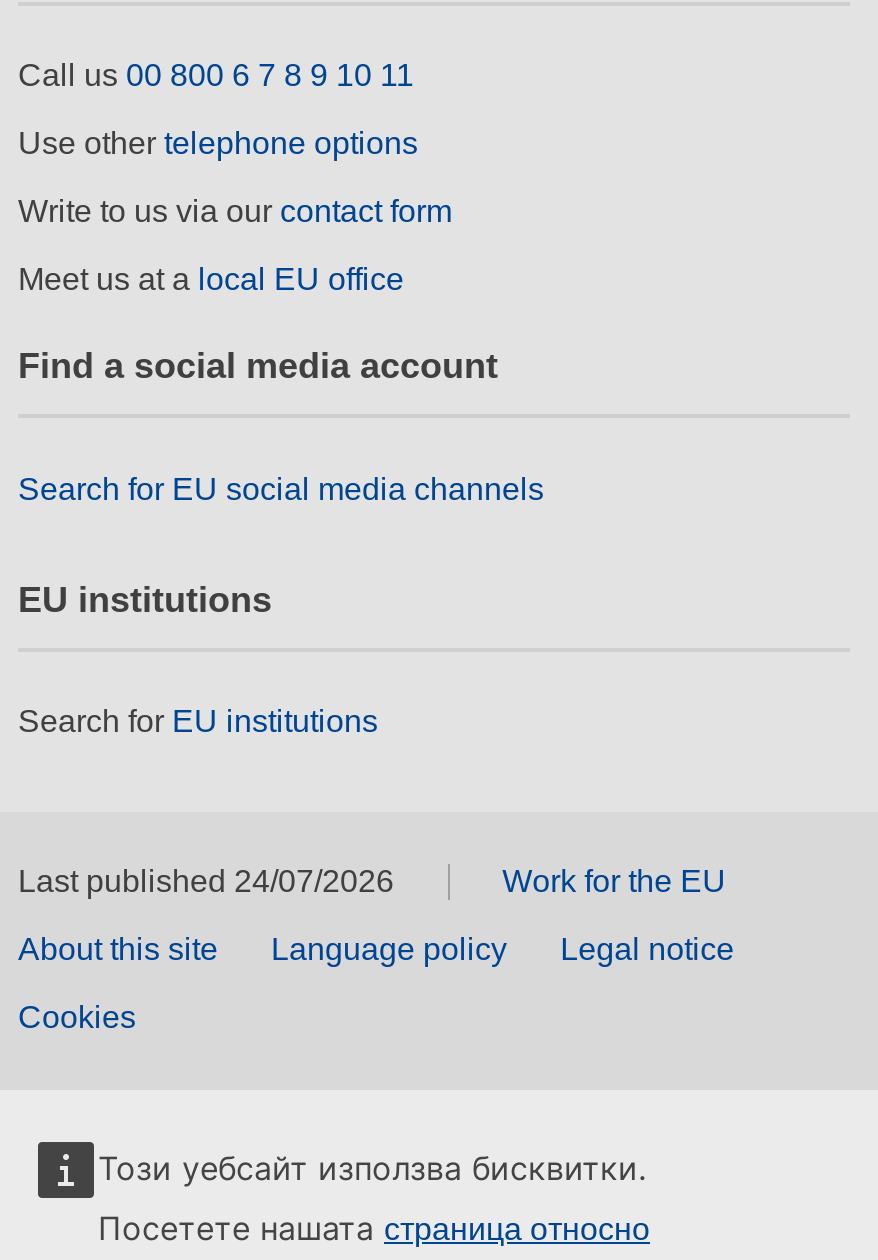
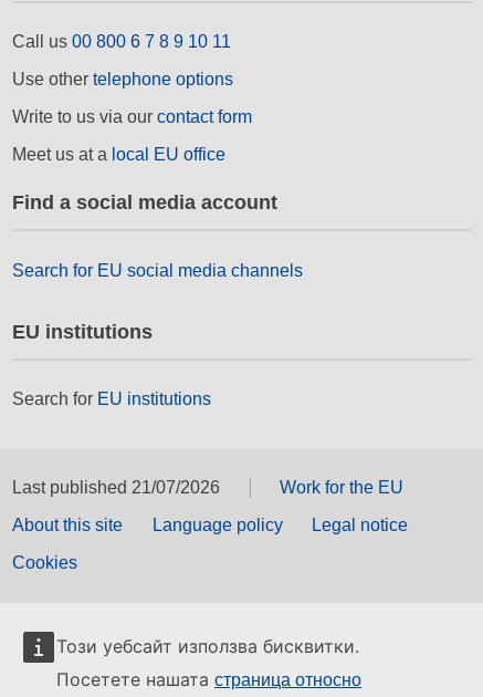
- Last published 24/07/2026
+ Last published 21/07/2026
